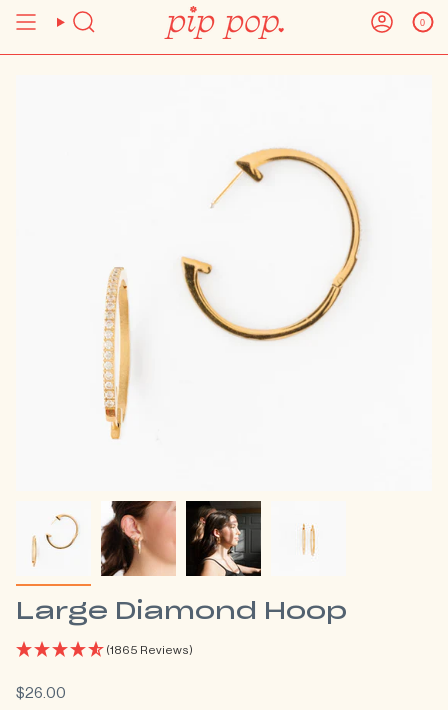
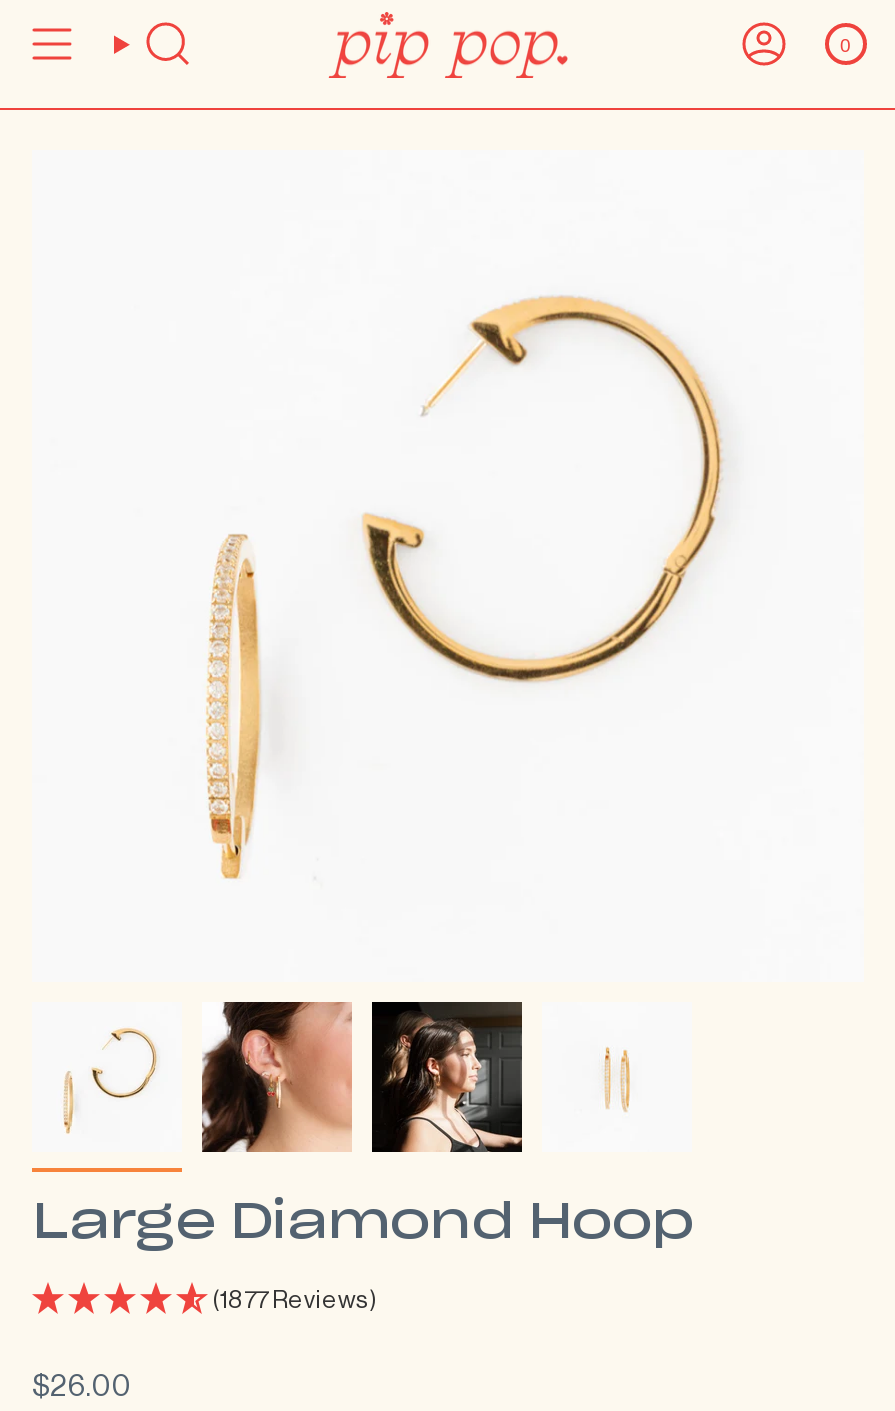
- (1865 Reviews)
+ (1877 Reviews)
